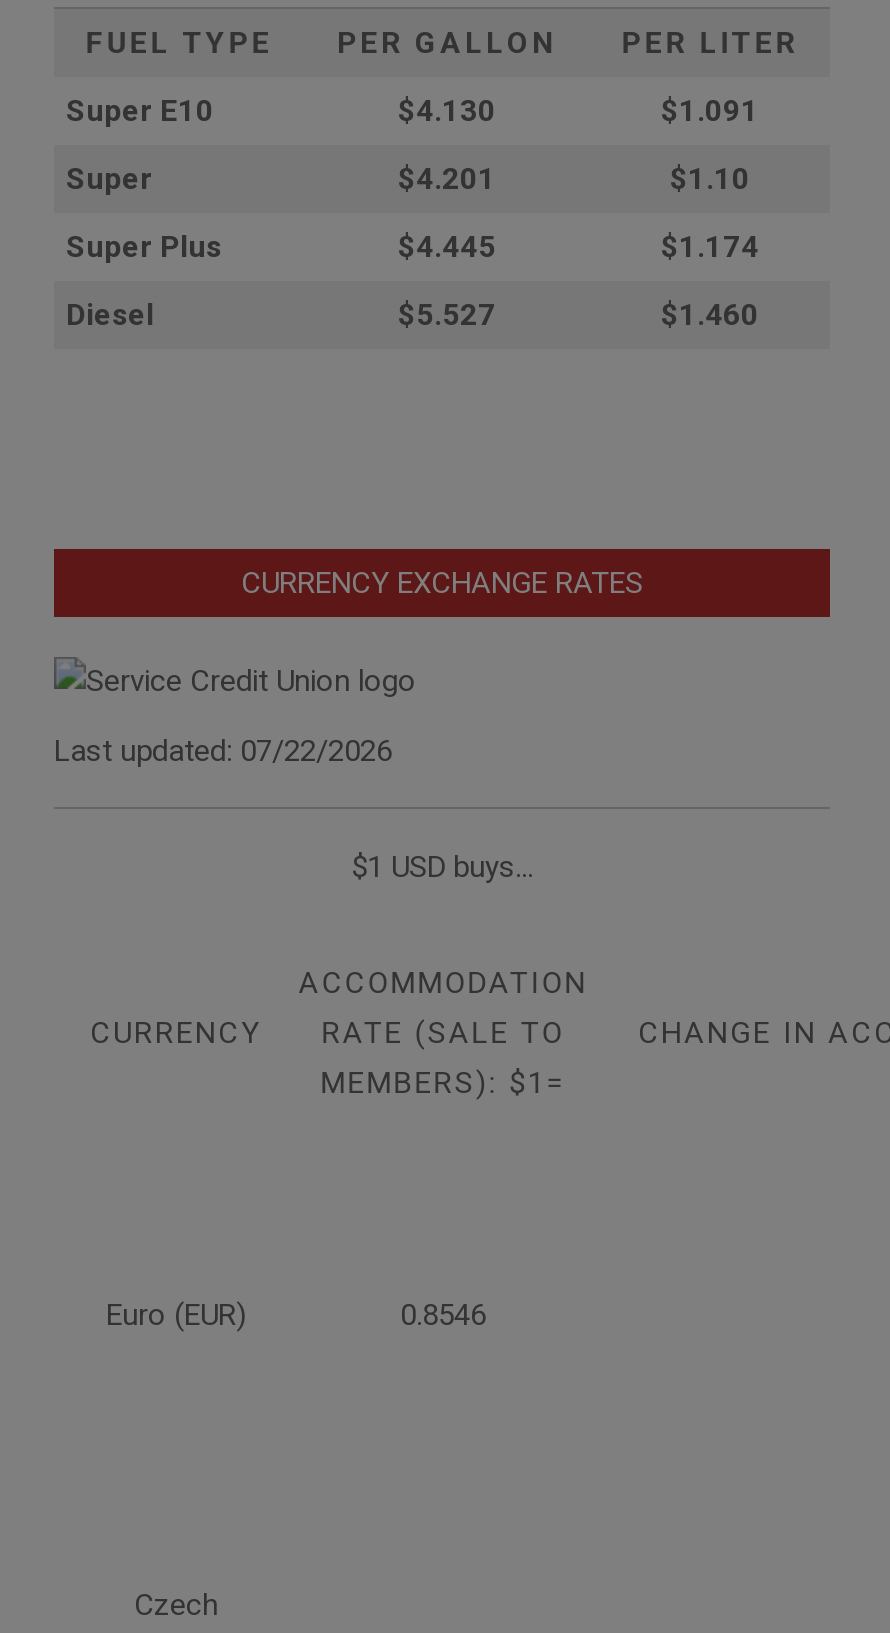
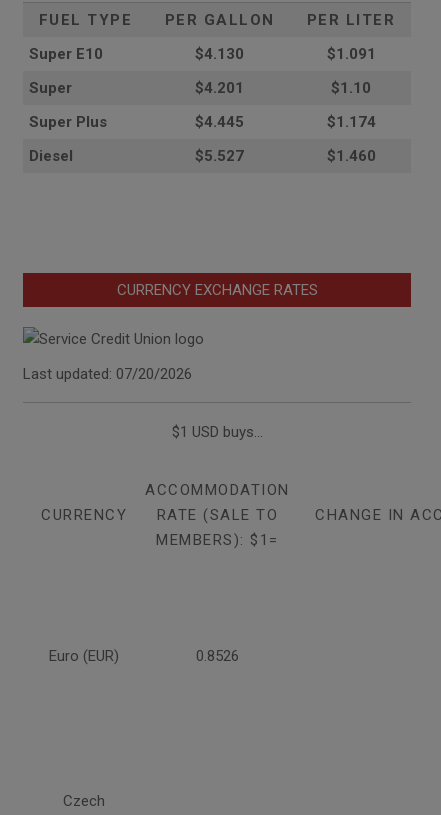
- Last updated: 07/22/2026
+ Last updated: 07/20/2026

- 0.8546
+ 0.8526
